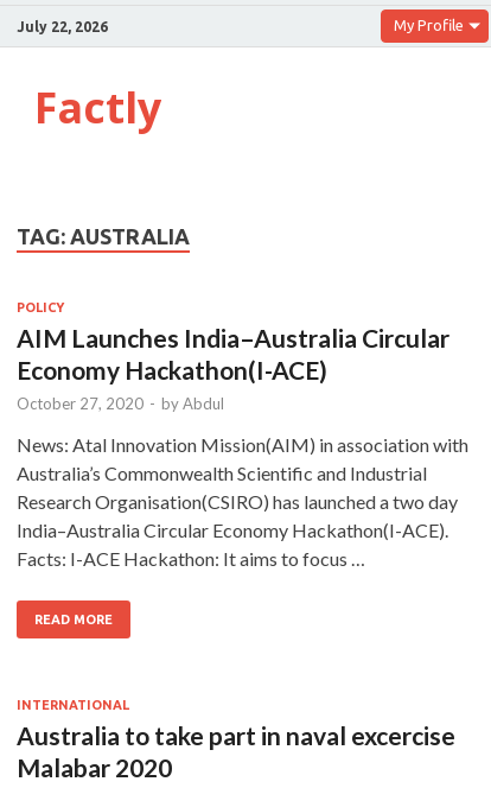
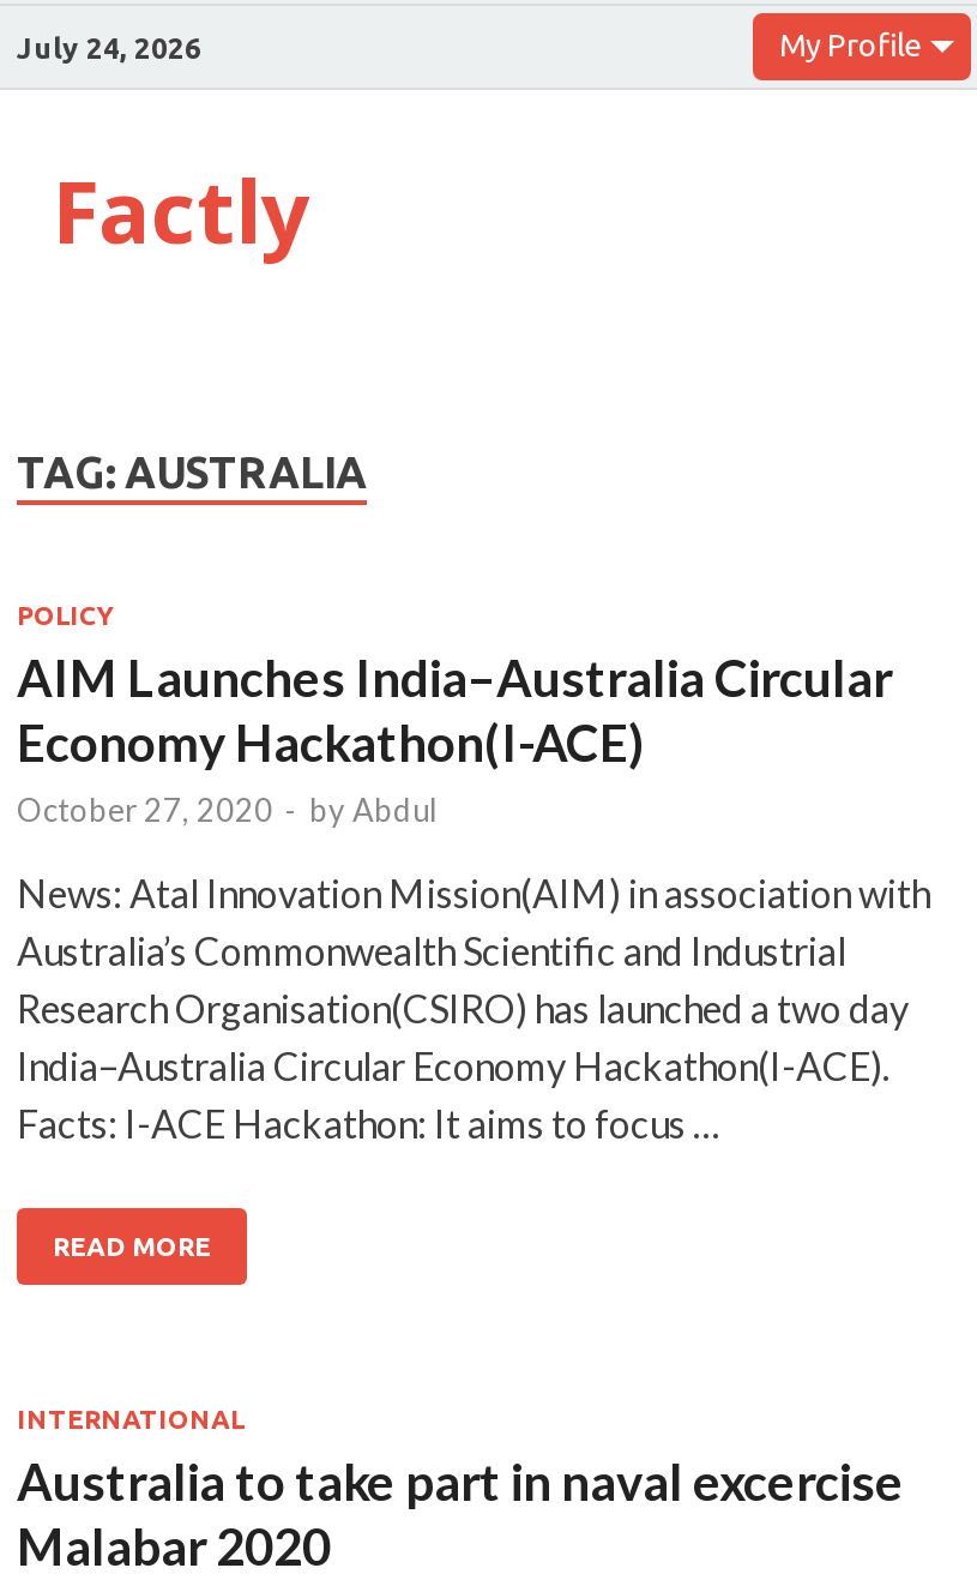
- July 22, 2026
+ July 24, 2026
